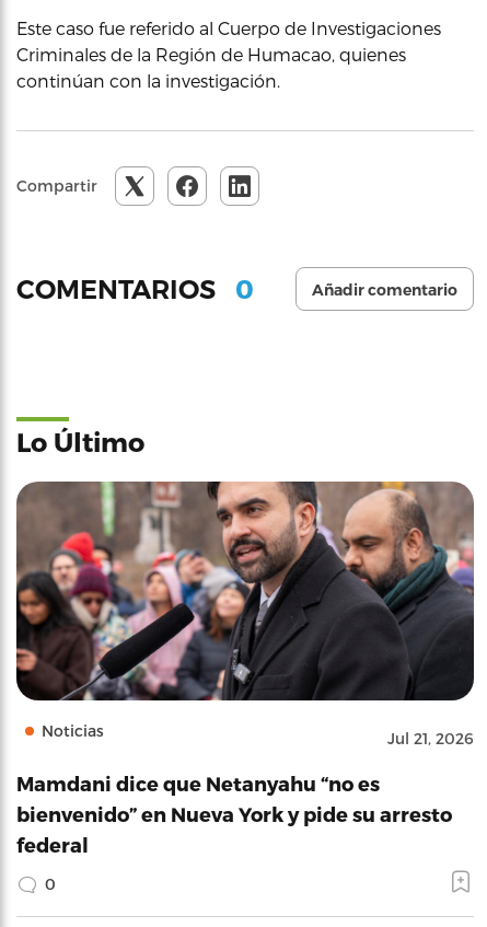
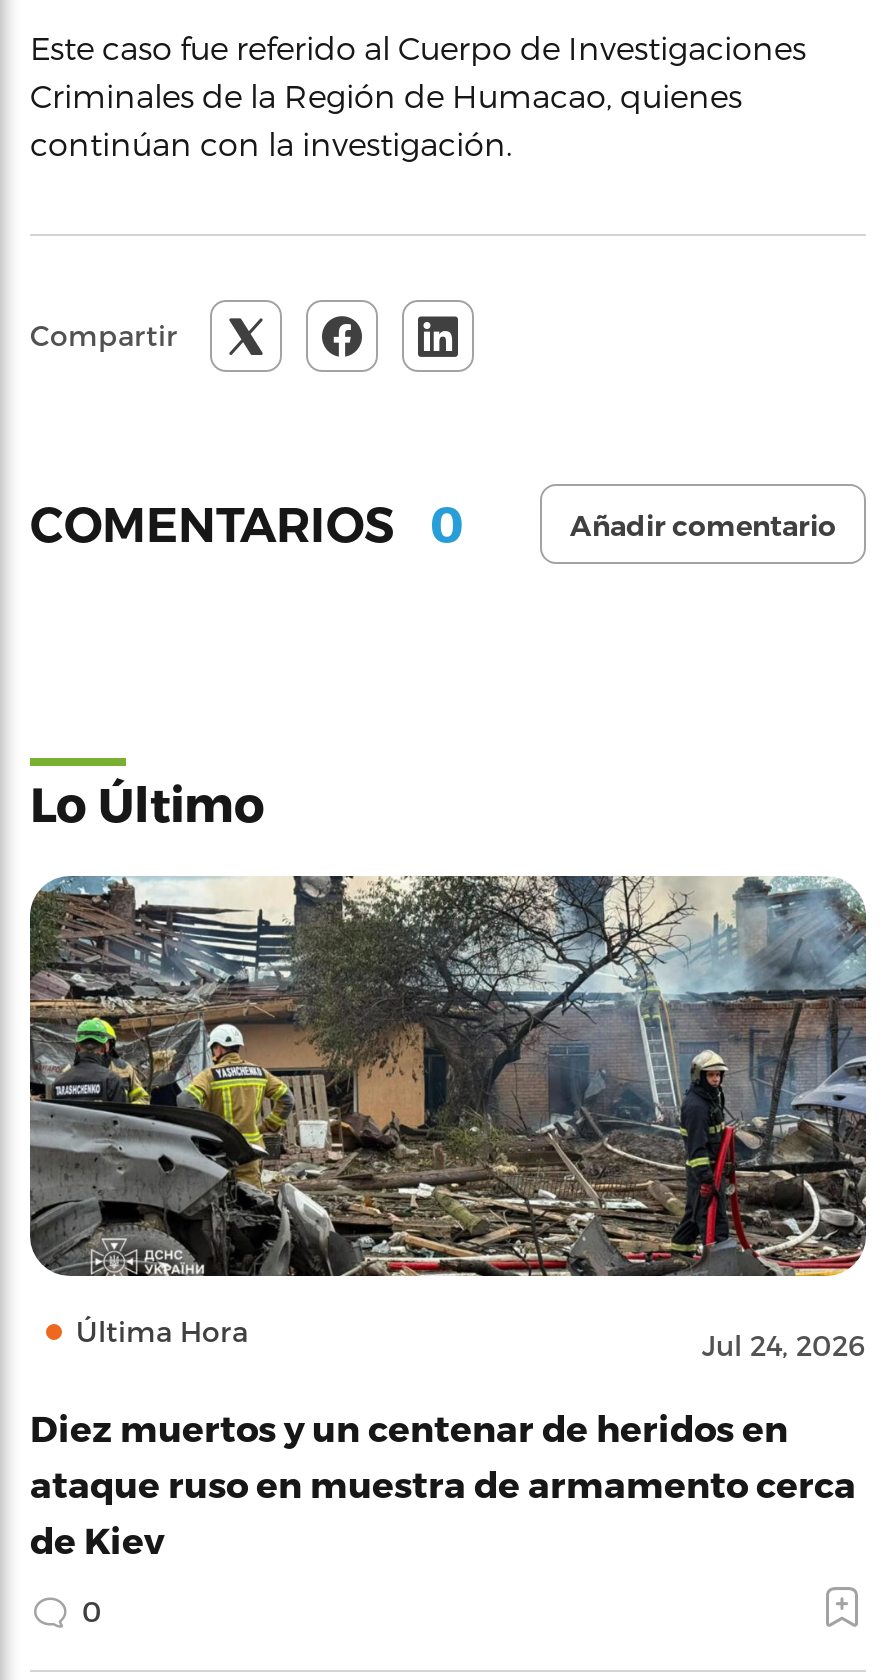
- [image]
- Noticias
- Jul 21, 2026
+ [image]
+ Última Hora
+ Jul 24, 2026

- Mamdani dice que Netanyahu “no es
- bienvenido” en Nueva York y pide su arresto
- federal
+ Diez muertos y un centenar de heridos en
+ ataque ruso en muestra de armamento cerca
+ de Kiev
